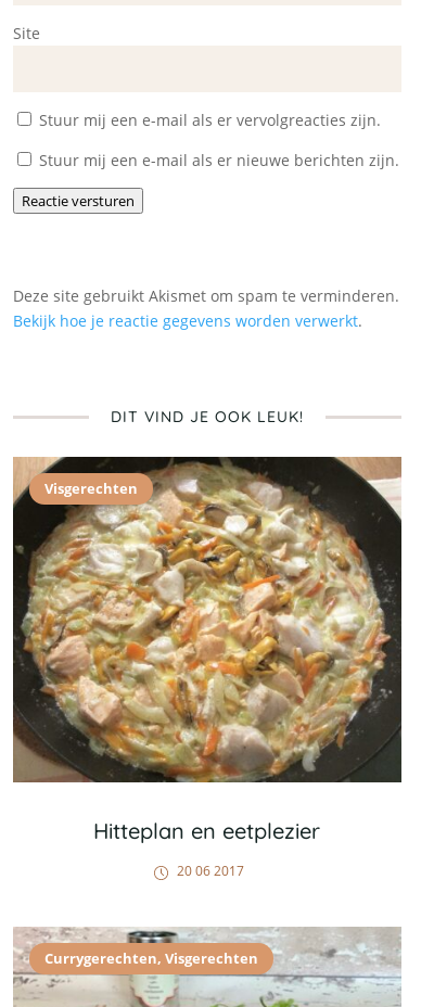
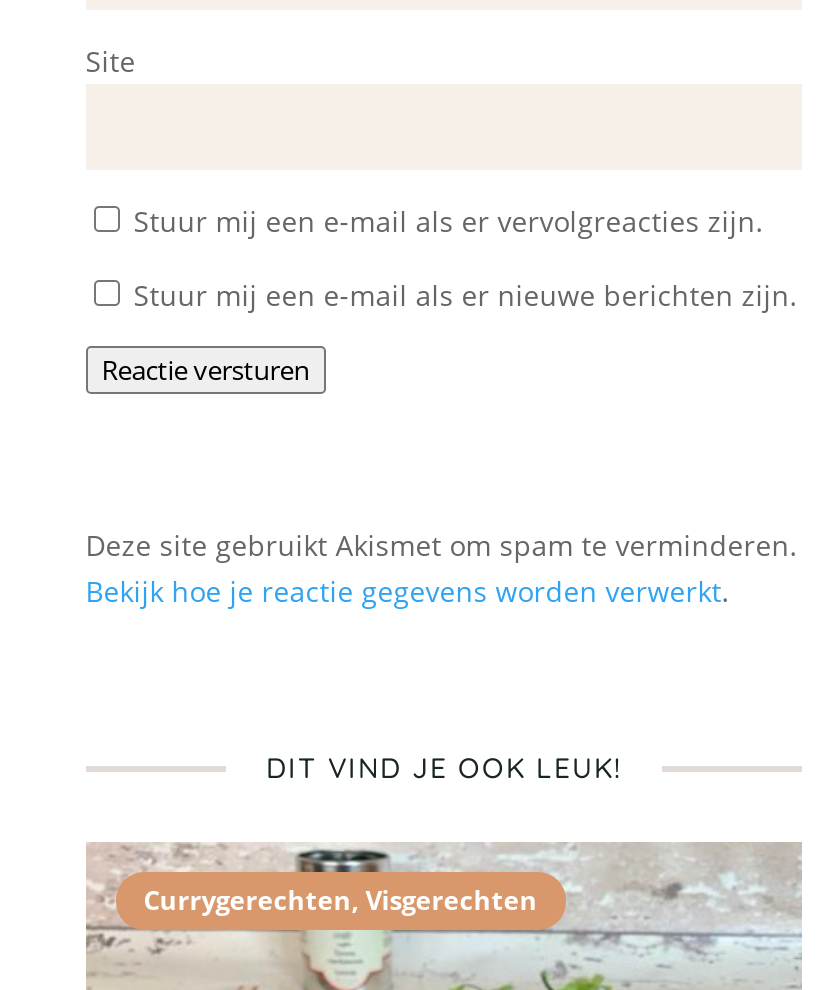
- [image]
- Visgerechten

- Hitteplan en eetplezier
- 20 06 2017
